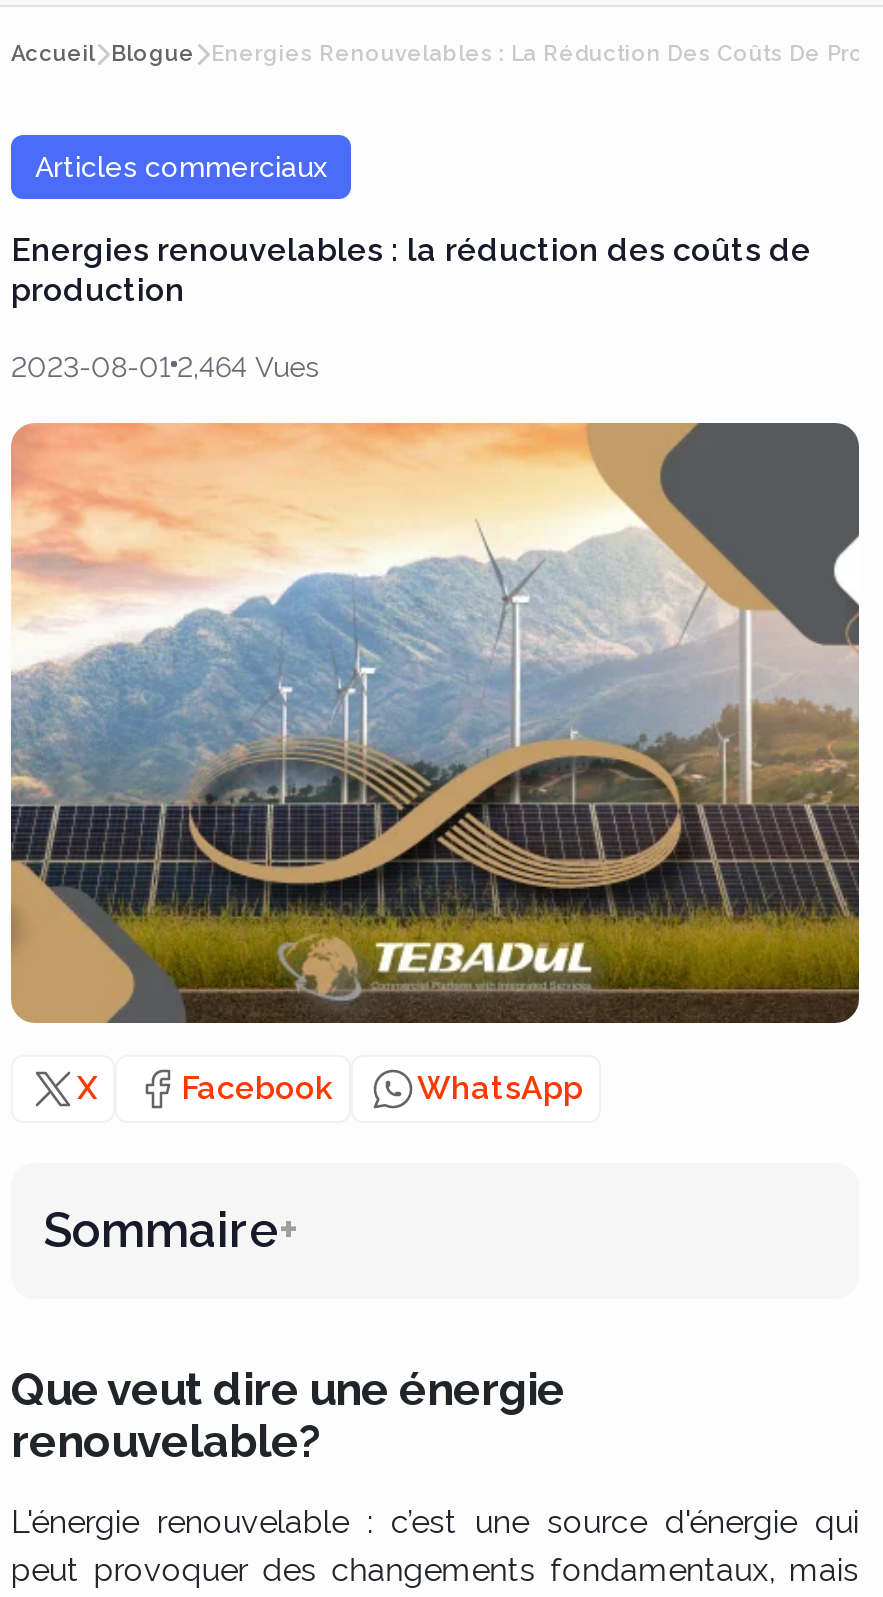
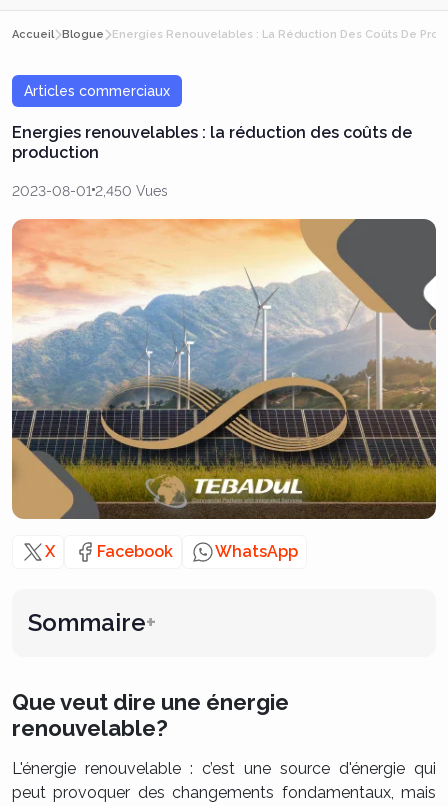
- 2023-08-01 2,464 Vues
+ 2023-08-01 2,450 Vues
